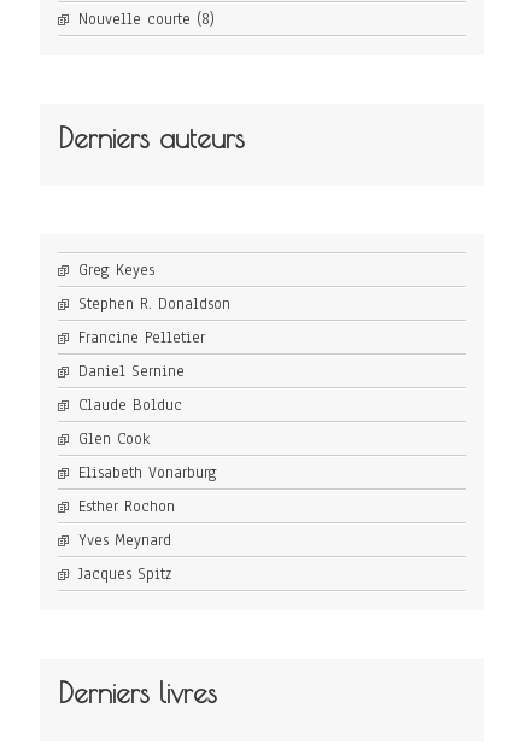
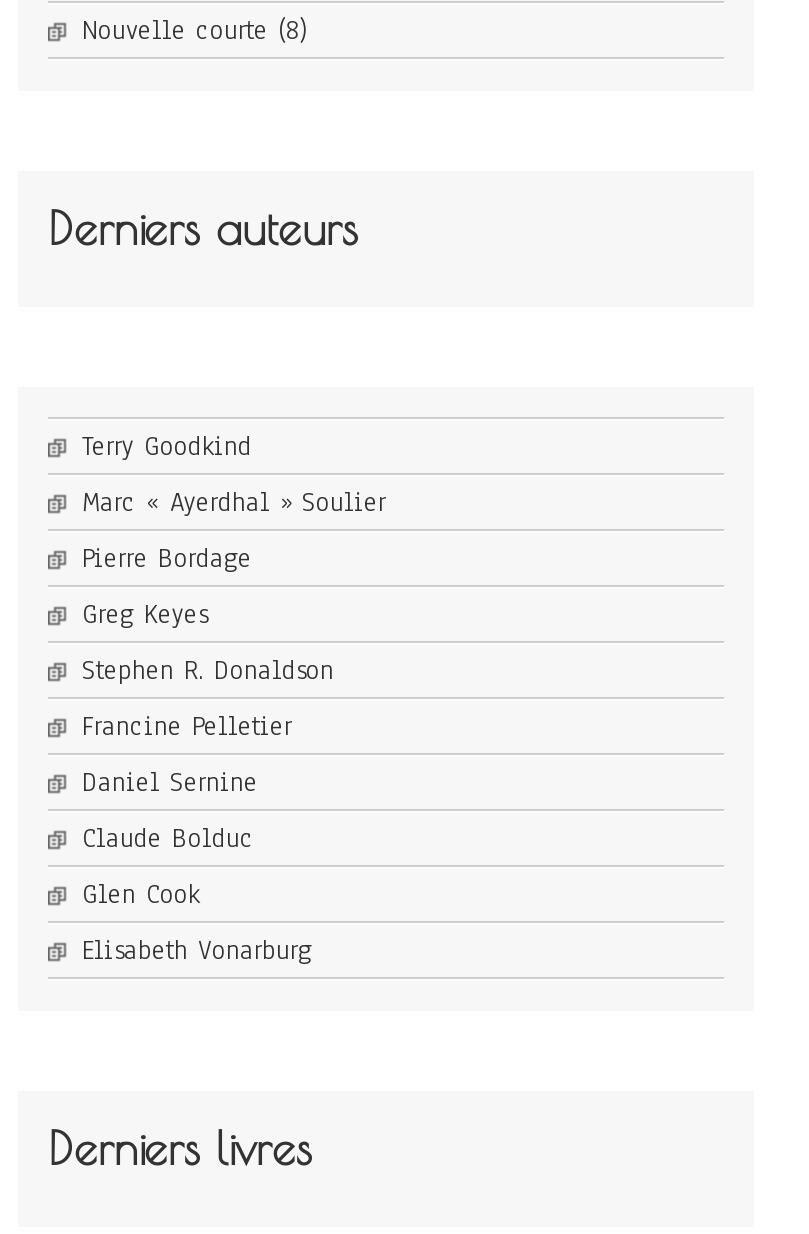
+ Terry Goodkind
+ Marc « Ayerdhal » Soulier
+ Pierre Bordage

moved down: Greg Keyes | Stephen R. Donaldson | Francine Pelletier | Daniel Sernine | Claude Bolduc | Glen Cook | Elisabeth Vonarburg

- Esther Rochon
- Yves Meynard
- Jacques Spitz
